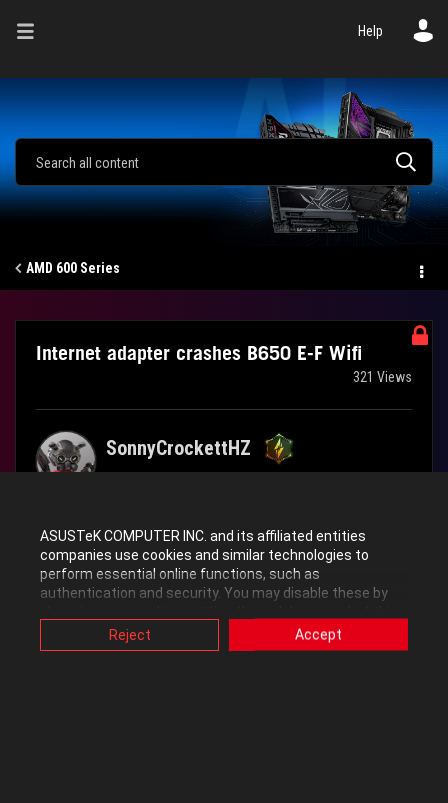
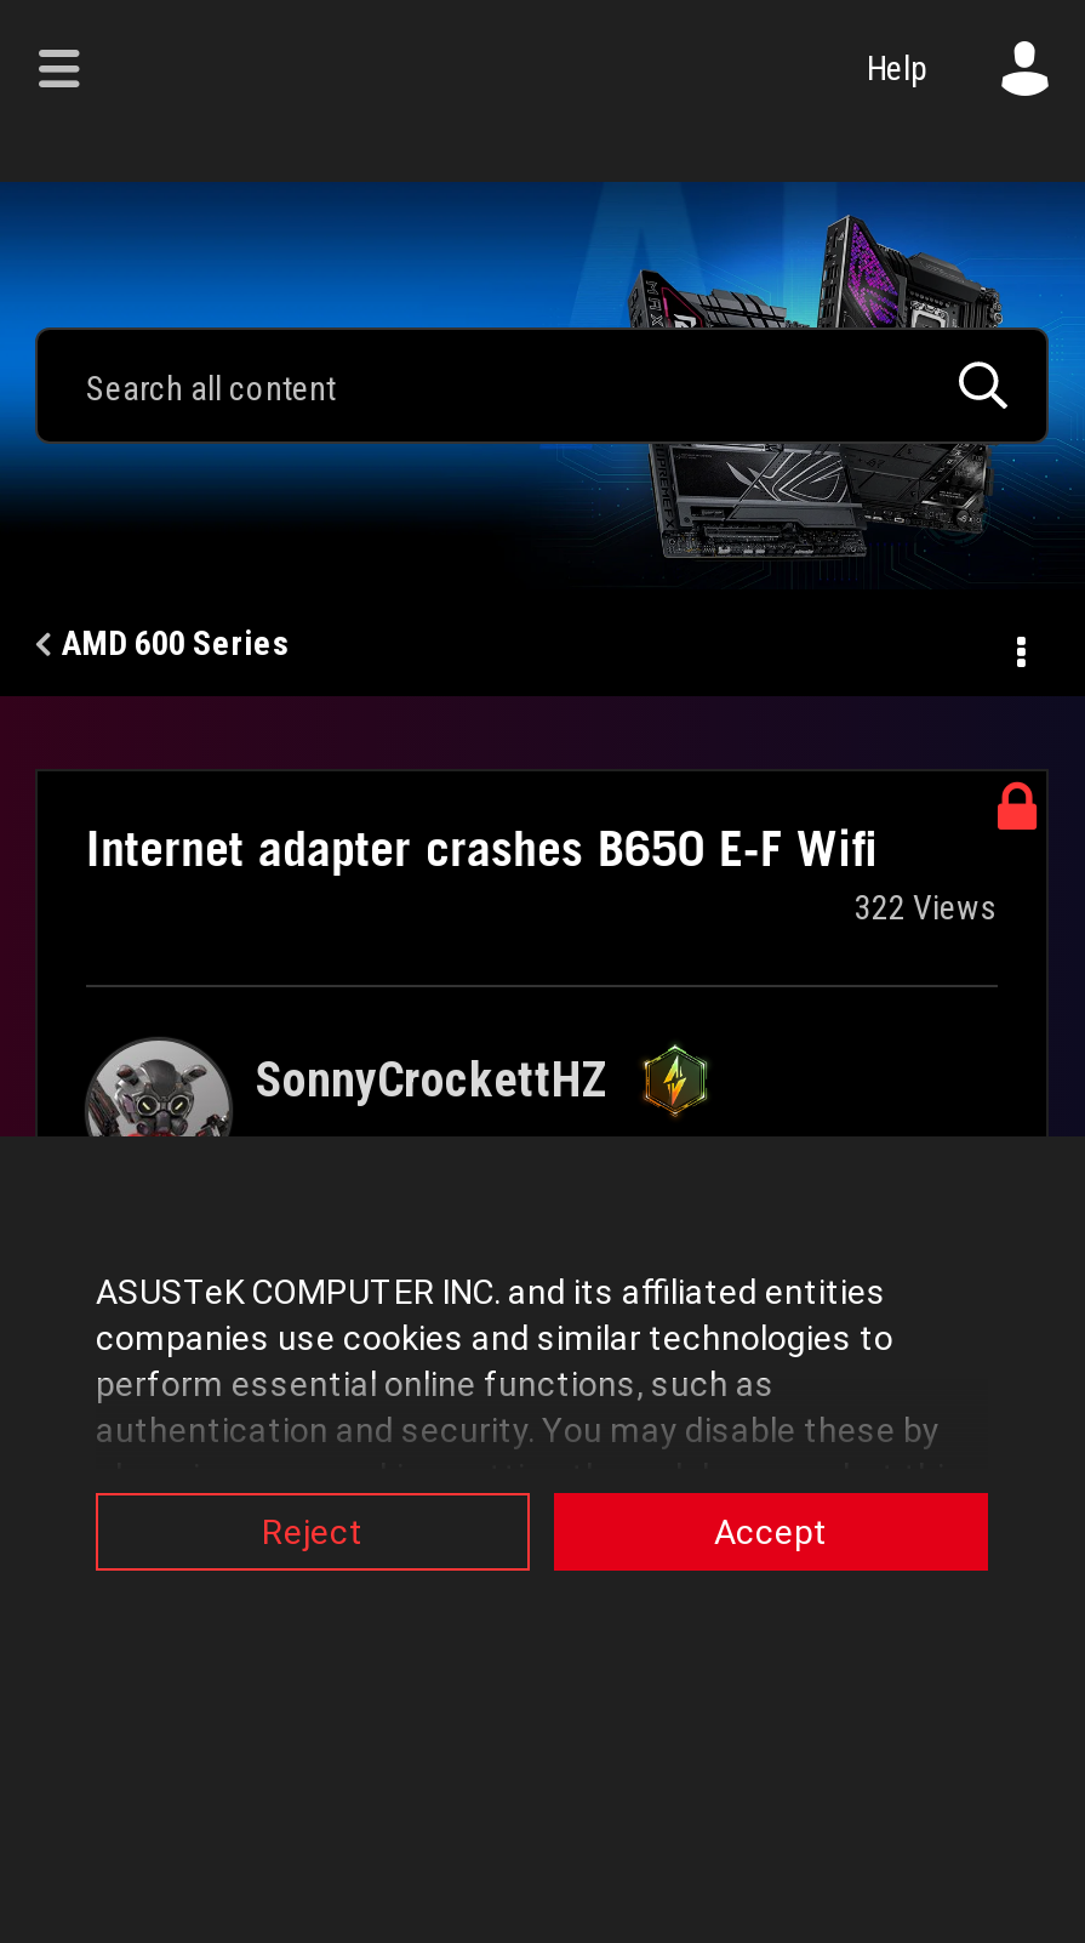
- 321 Views
+ 322 Views
